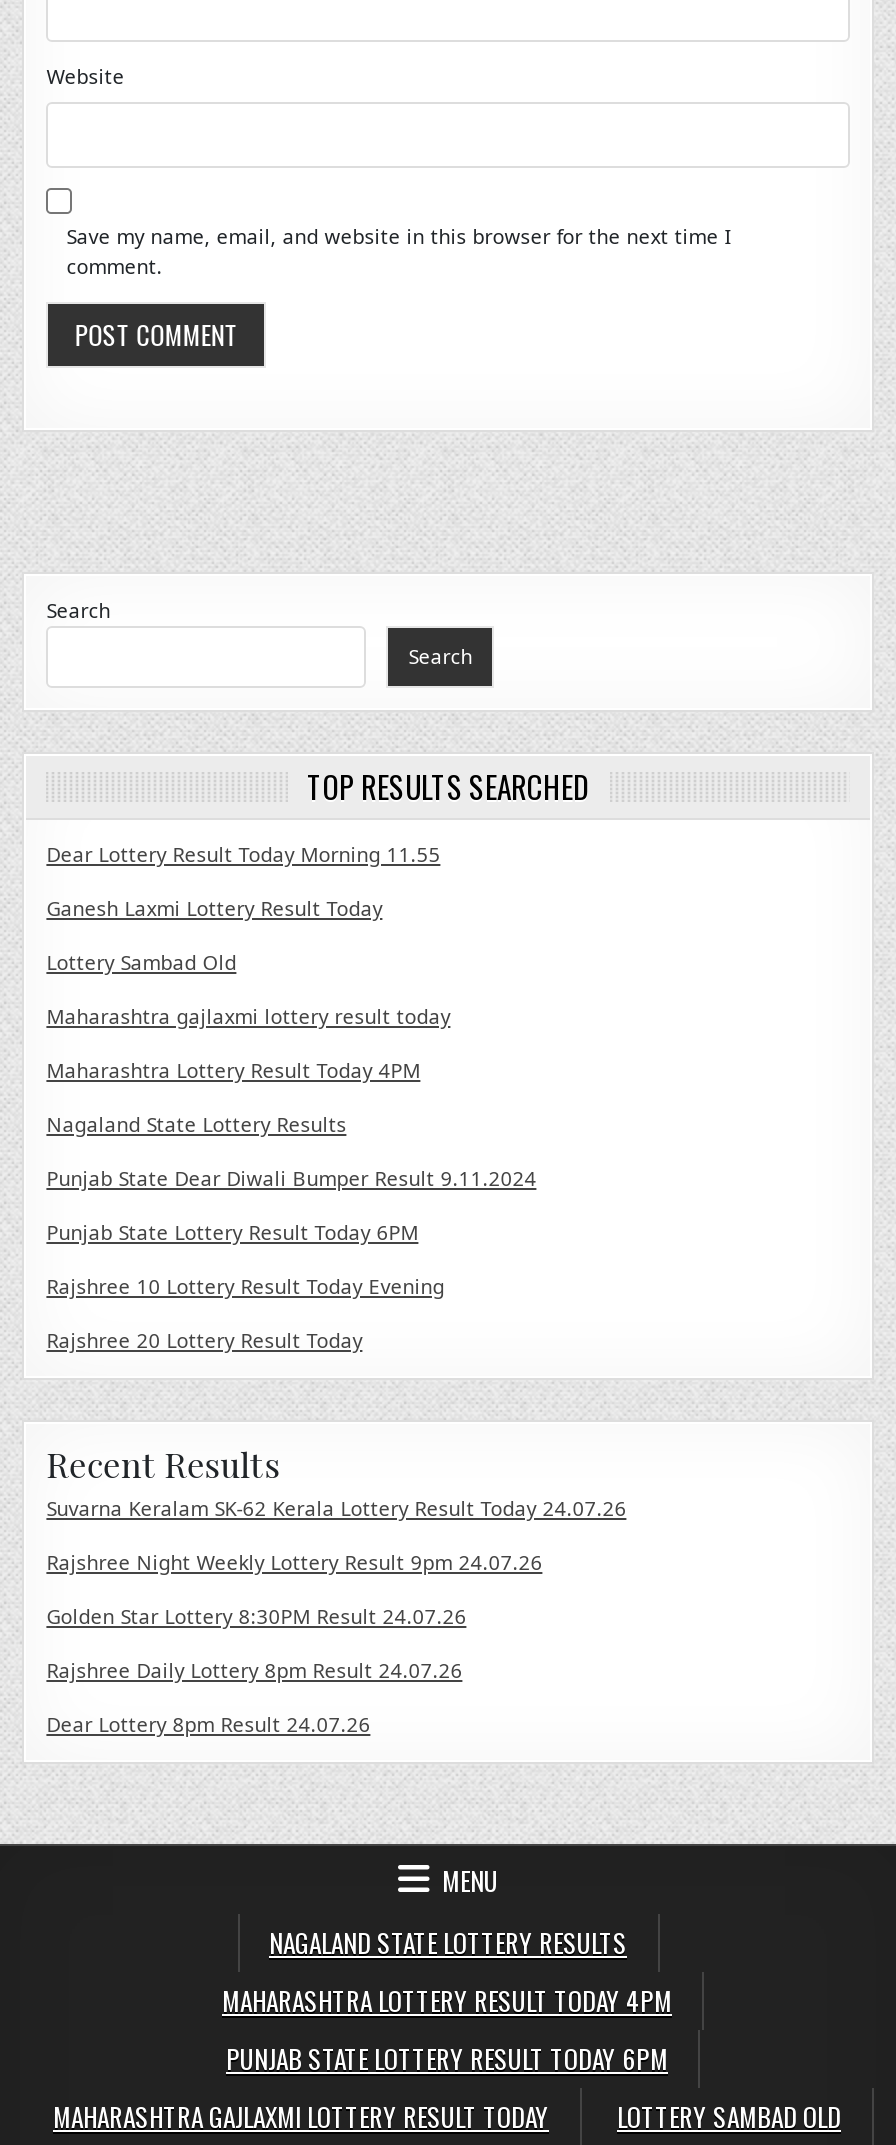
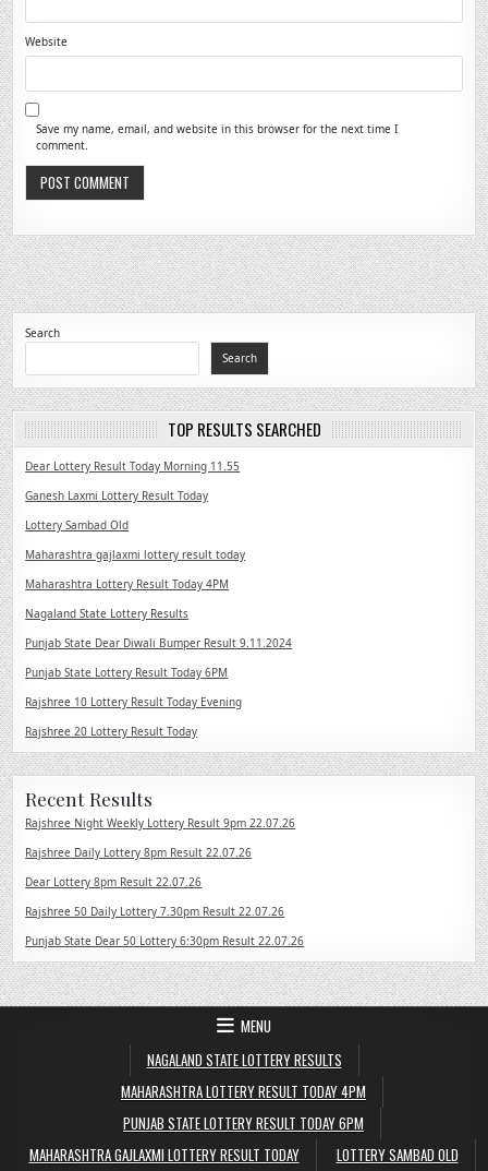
- Suvarna Keralam SK-62 Kerala Lottery Result Today 24.07.26
+ Rajshree Night Weekly Lottery Result 9pm 22.07.26

- Rajshree Night Weekly Lottery Result 9pm 24.07.26
+ Rajshree Daily Lottery 8pm Result 22.07.26

- Golden Star Lottery 8:30PM Result 24.07.26
+ Dear Lottery 8pm Result 22.07.26

- Rajshree Daily Lottery 8pm Result 24.07.26
+ Rajshree 50 Daily Lottery 7.30pm Result 22.07.26

- Dear Lottery 8pm Result 24.07.26
+ Punjab State Dear 50 Lottery 6:30pm Result 22.07.26
